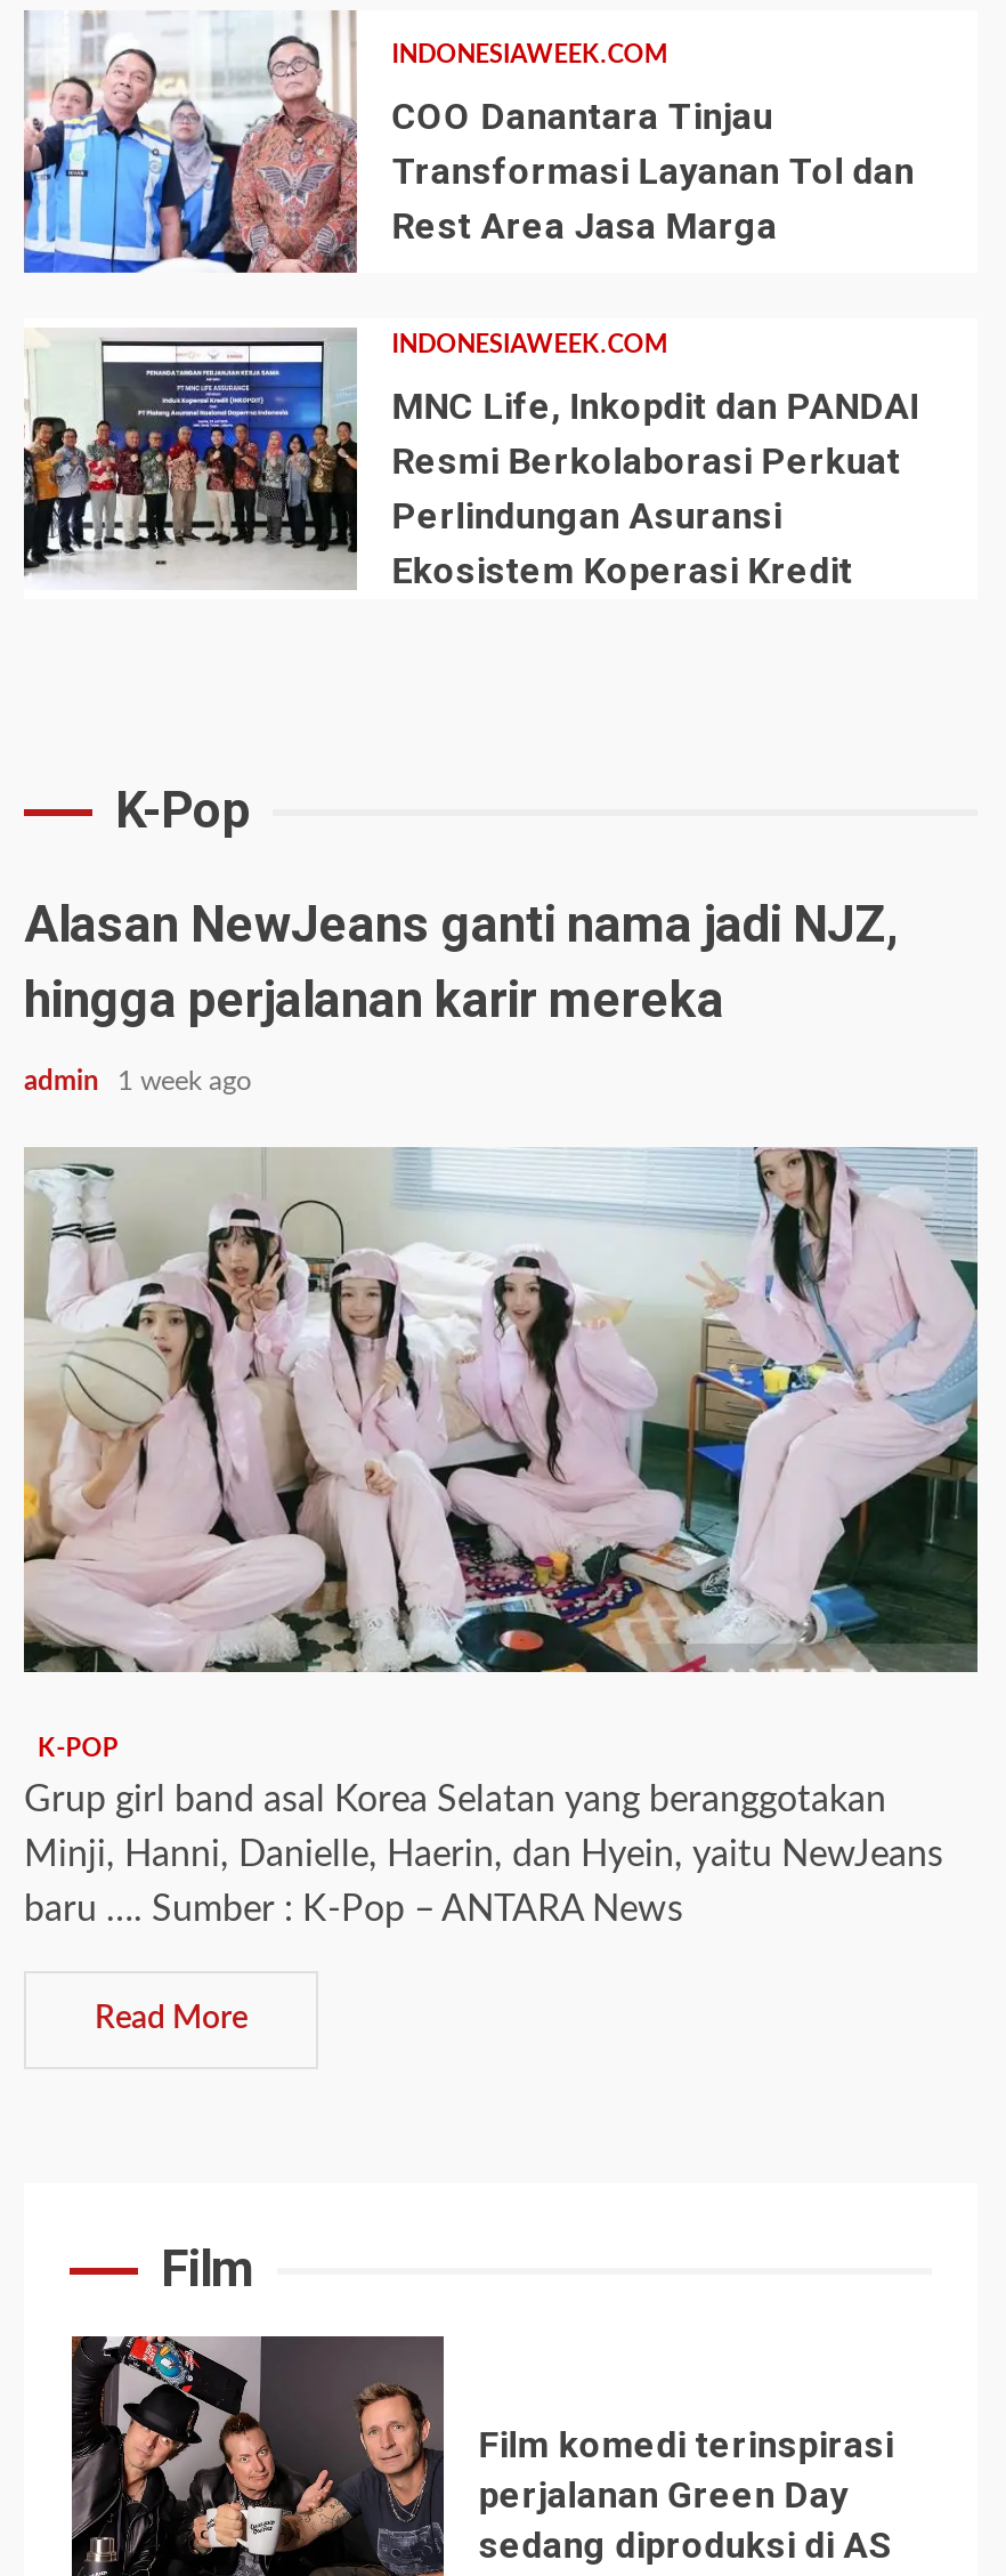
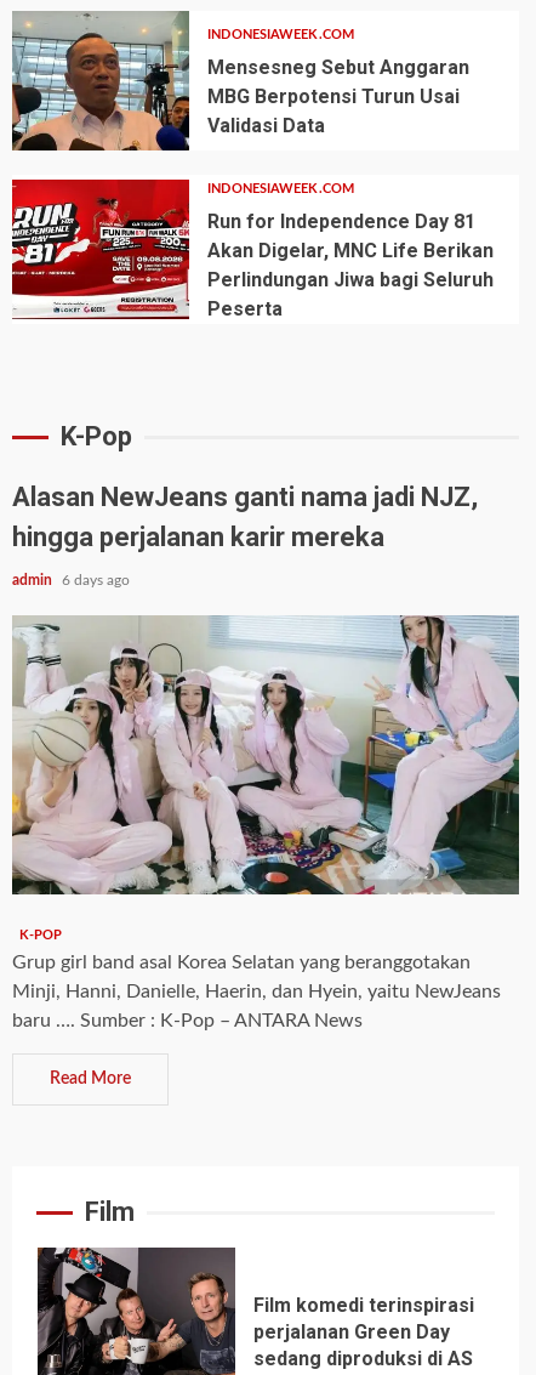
- [image]
- COO Danantara Tinjau
- Transformasi Layanan Tol dan
- Rest Area Jasa Marga
+ [image]
+ Mensesneg Sebut Anggaran
+ MBG Berpotensi Turun Usai
+ Validasi Data

- [image]
- MNC Life, Inkopdit dan PANDAI
- Resmi Berkolaborasi Perkuat
- Perlindungan Asuransi
- Ekosistem Koperasi Kredit
+ [image]
+ Run for Independence Day 81
+ Akan Digelar, MNC Life Berikan
+ Perlindungan Jiwa bagi Seluruh
+ Peserta

- admin 1 week ago
+ admin 6 days ago
